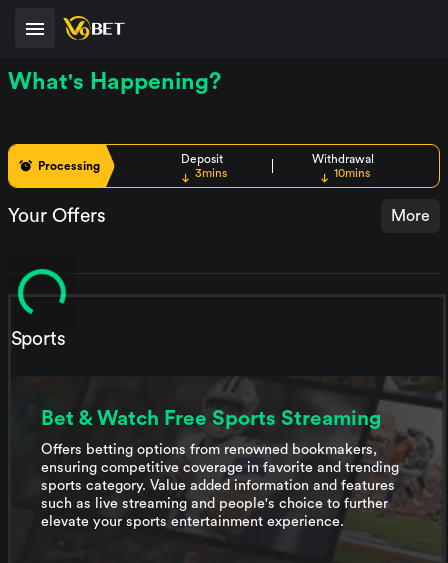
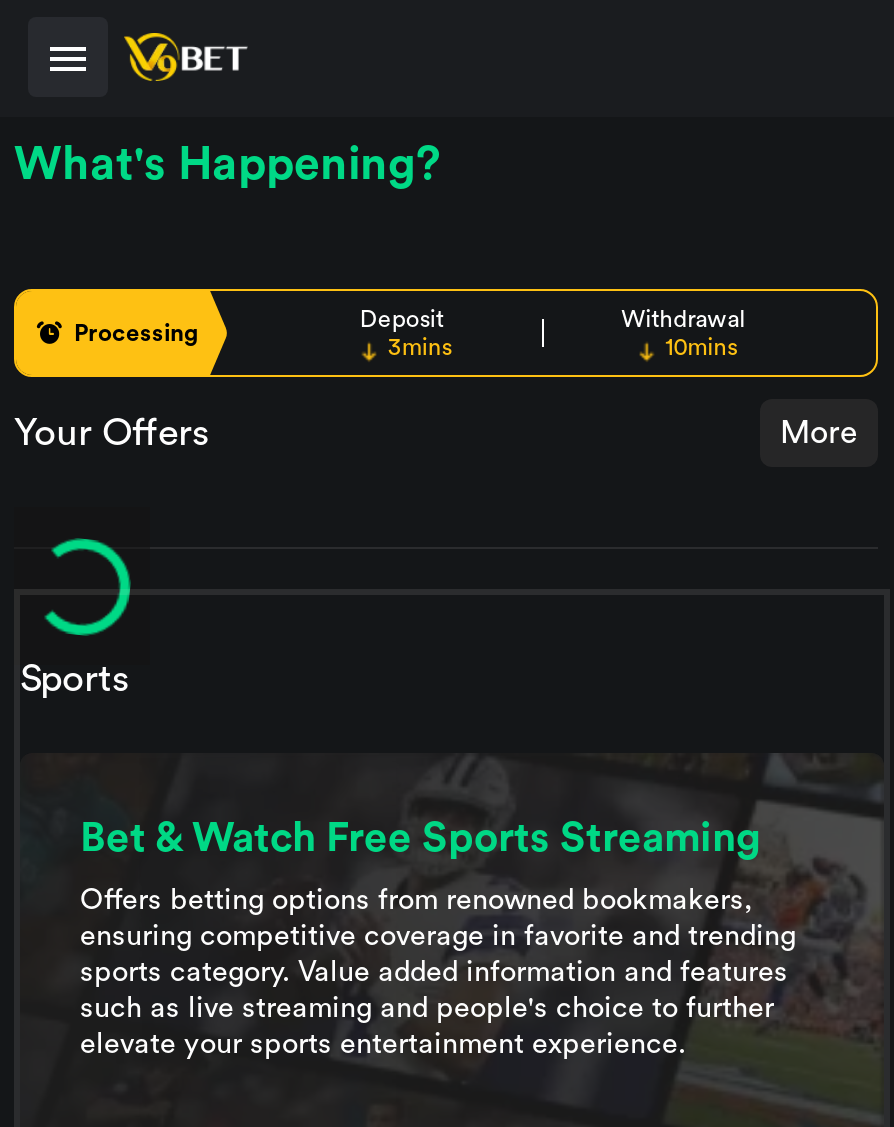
- [image]
+ [image]
